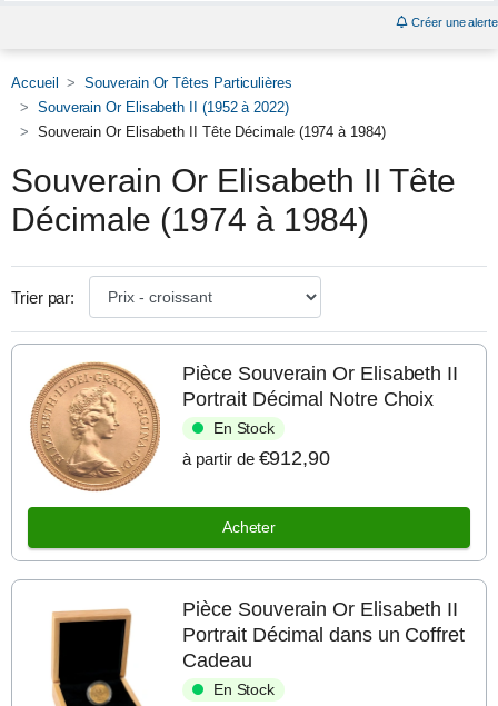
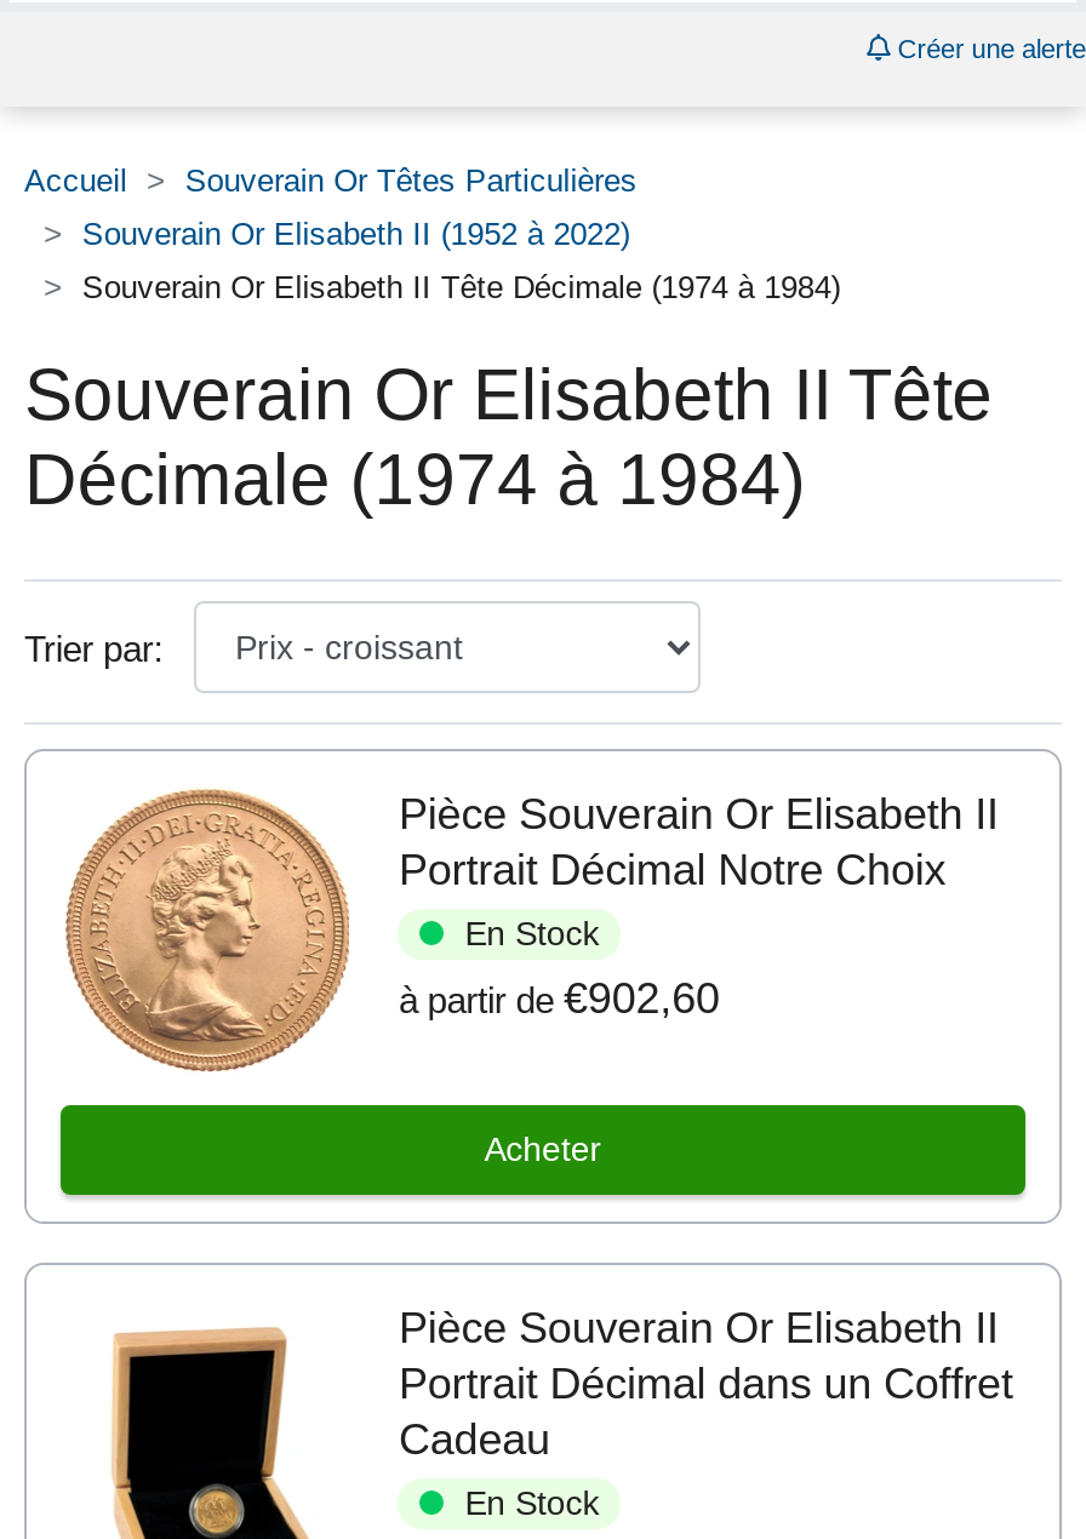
- à partir de €912,90
+ à partir de €902,60
